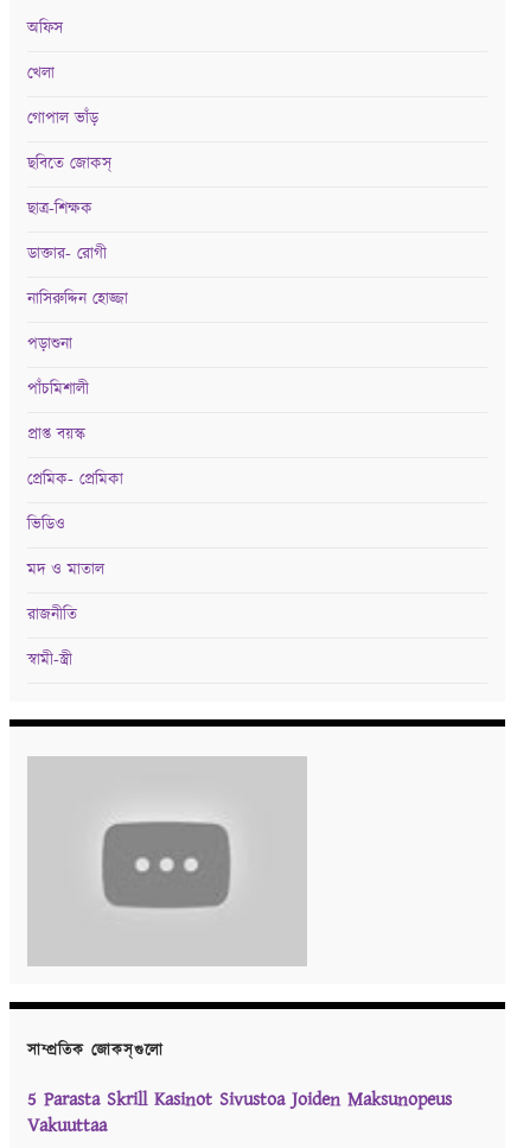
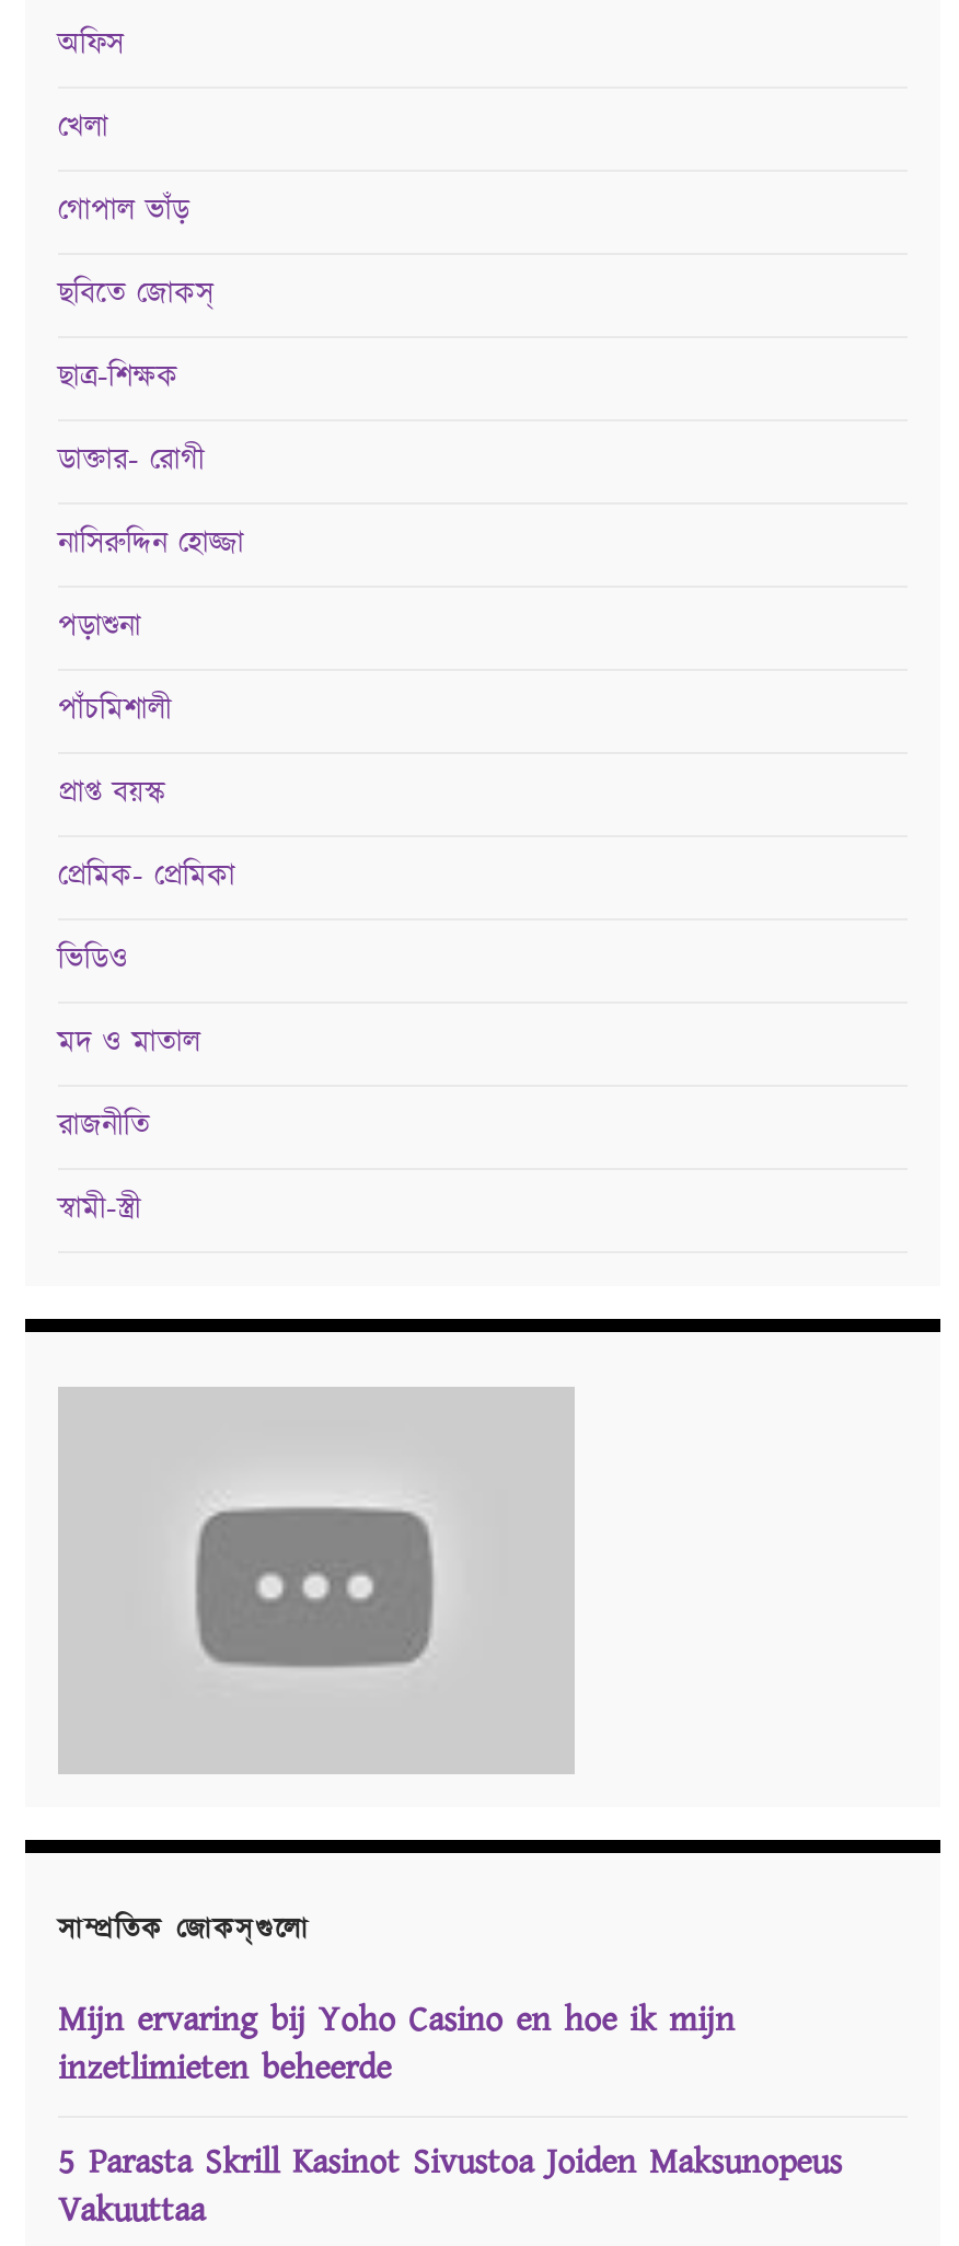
+ Mijn ervaring bij Yoho Casino en hoe ik mijn
+ inzetlimieten beheerde
